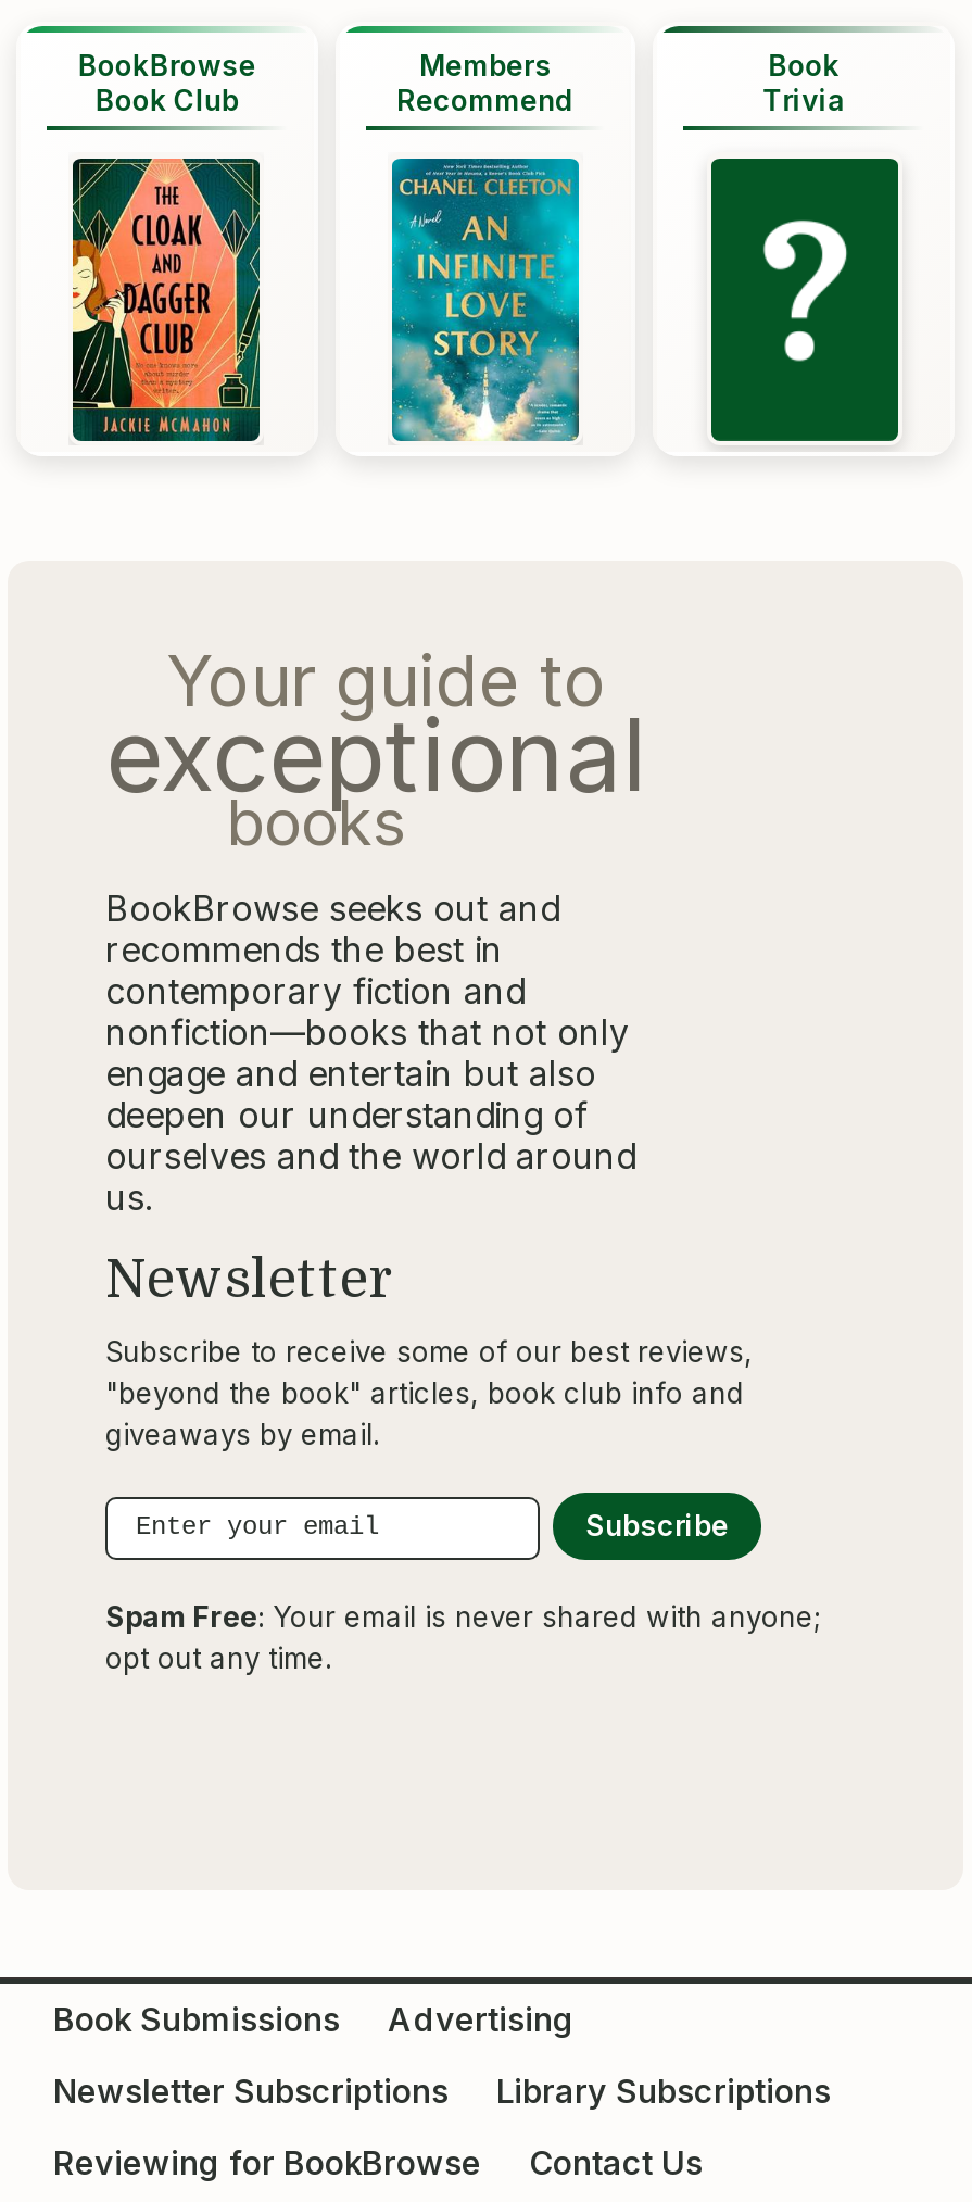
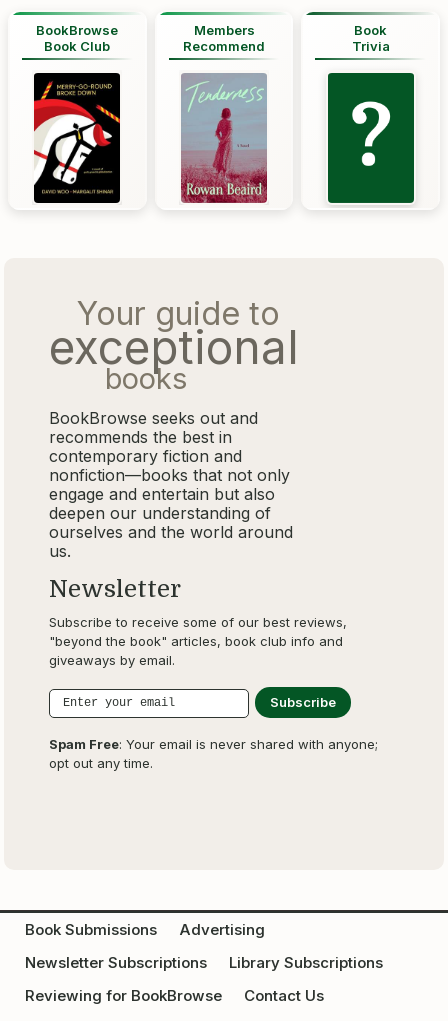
- [image]
+ [image]

- [image]
+ [image]
